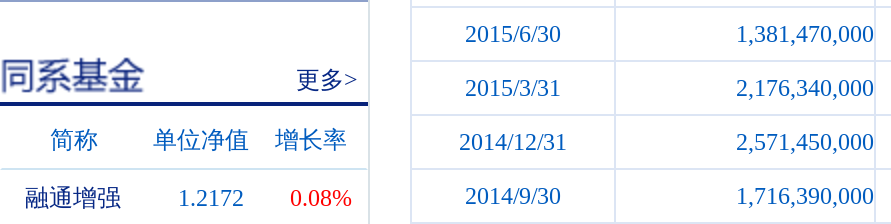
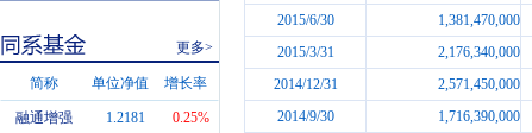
- 1.2172
+ 1.2181

- 0.08%
+ 0.25%
